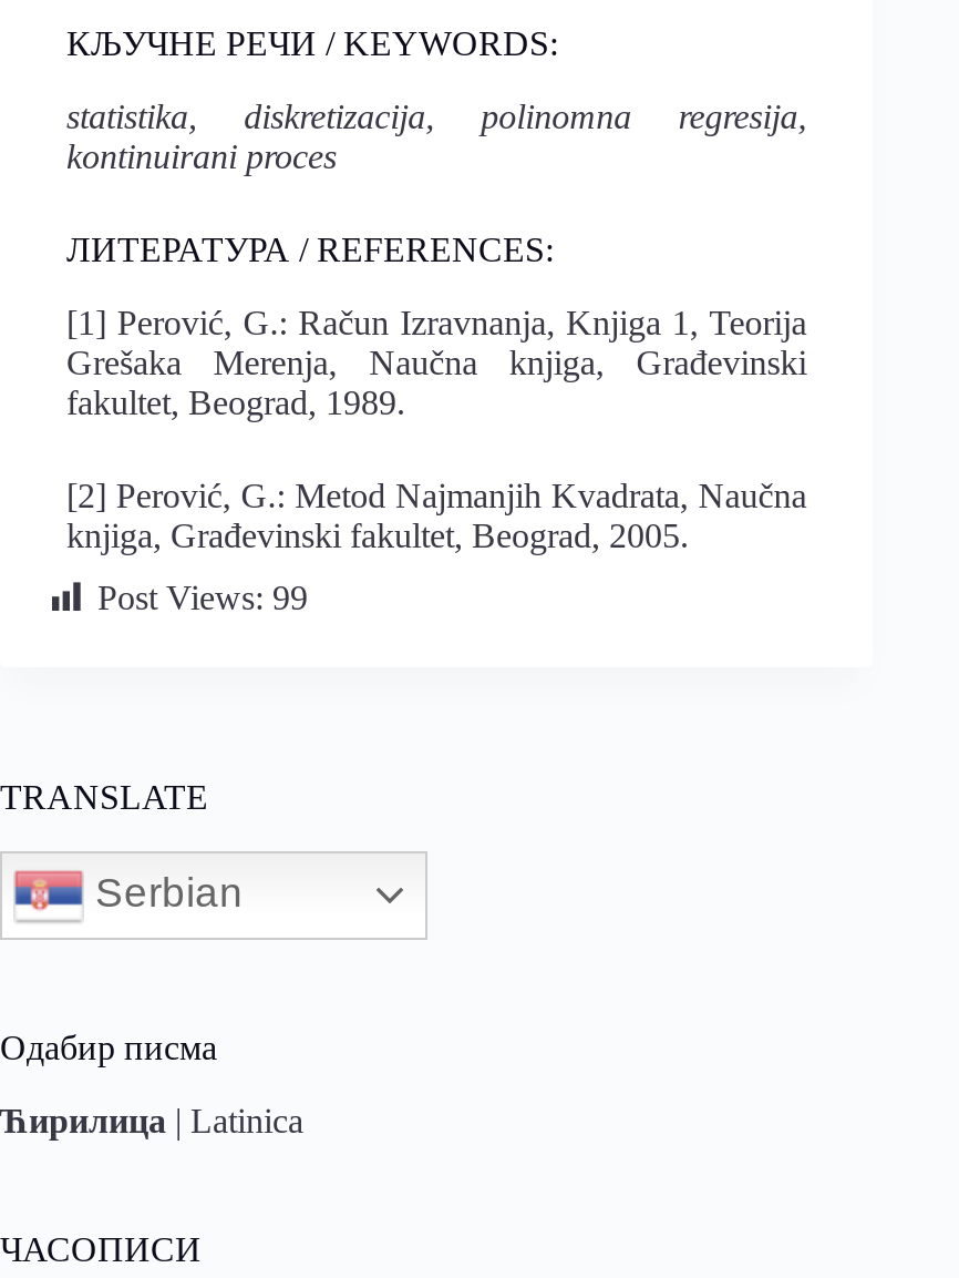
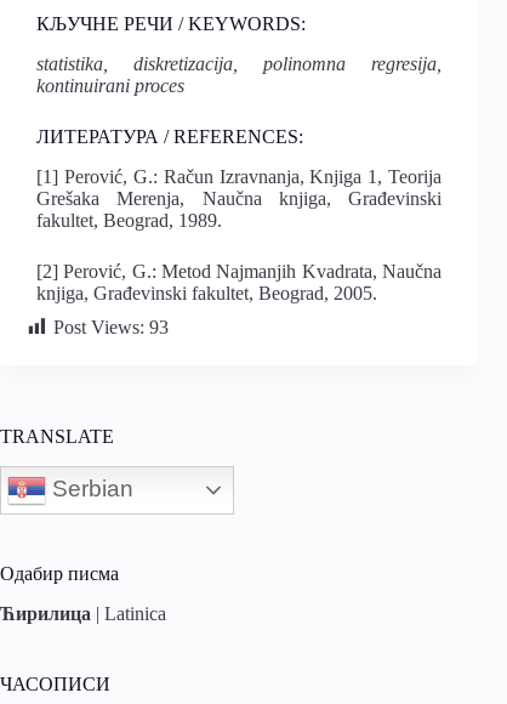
- Post Views: 99
+ Post Views: 93
